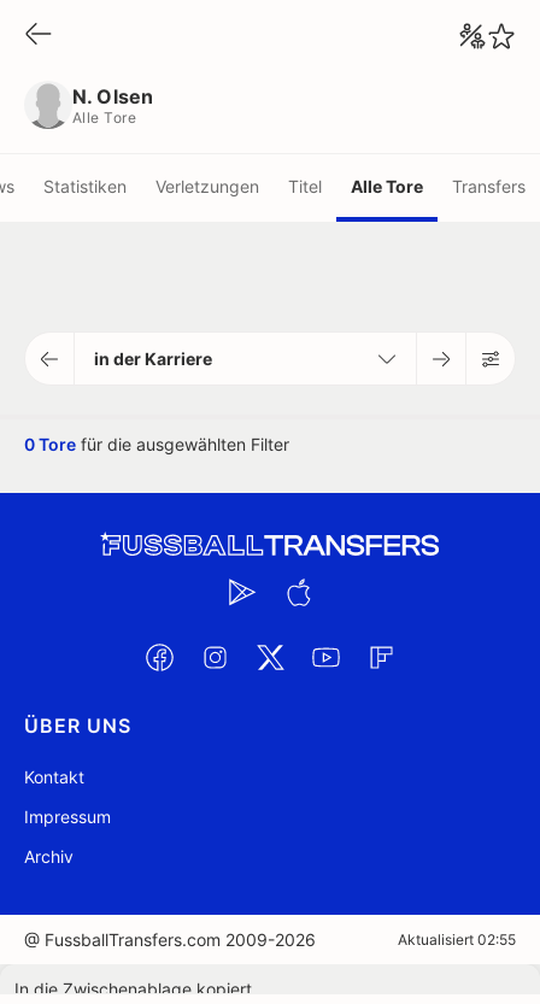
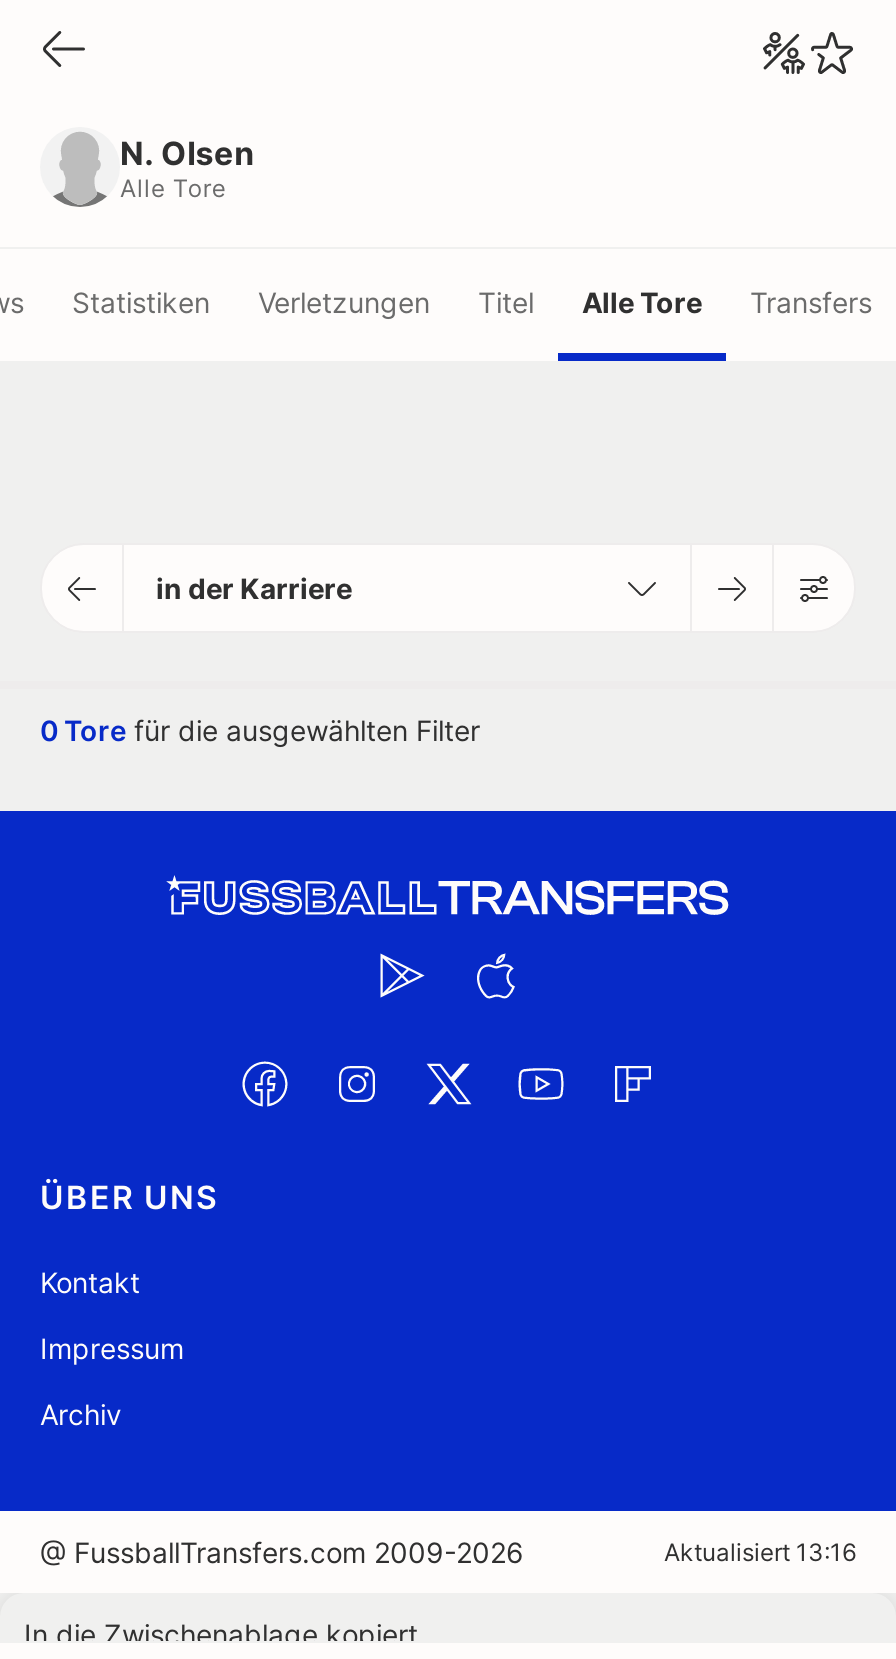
- Aktualisiert 02:55
+ Aktualisiert 13:16
